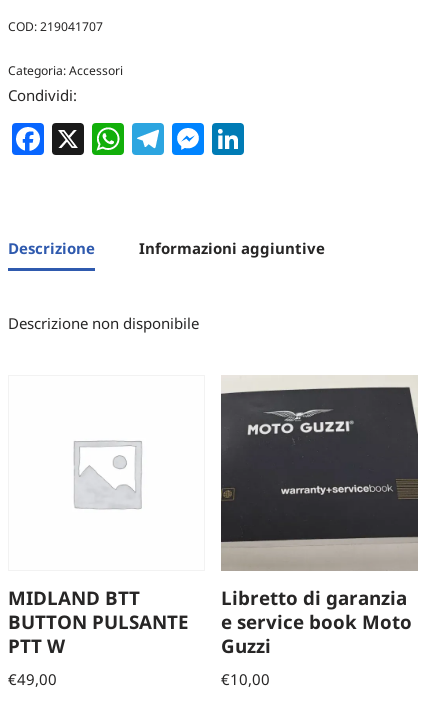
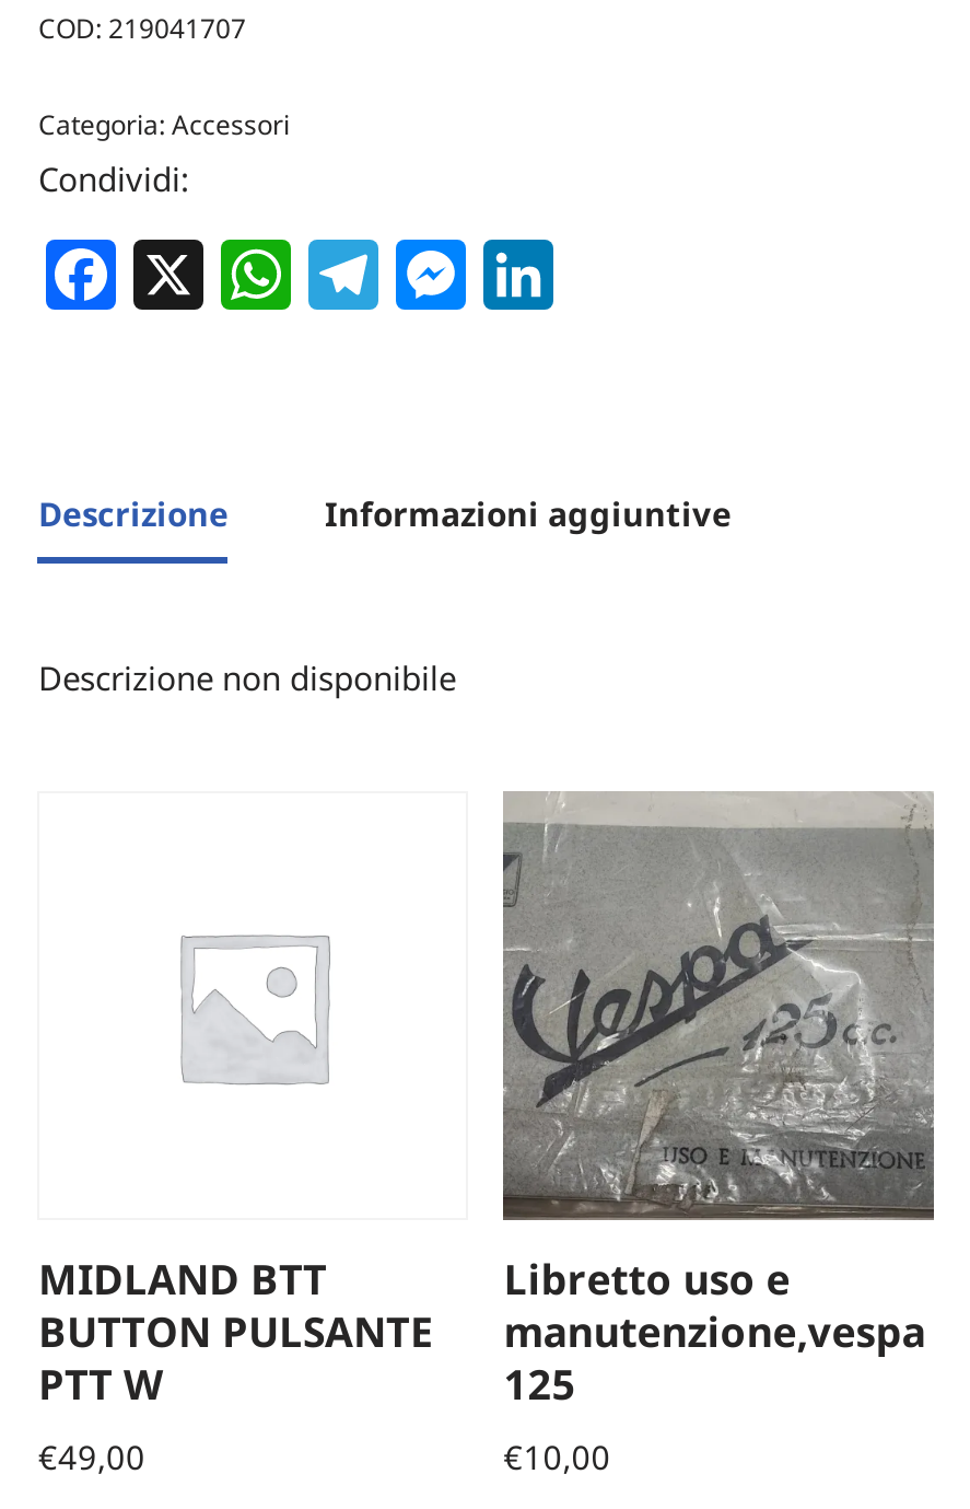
- [image]
- Libretto di garanzia
- e service book Moto
- Guzzi
+ [image]
+ Libretto uso e
+ manutenzione,vespa
+ 125
